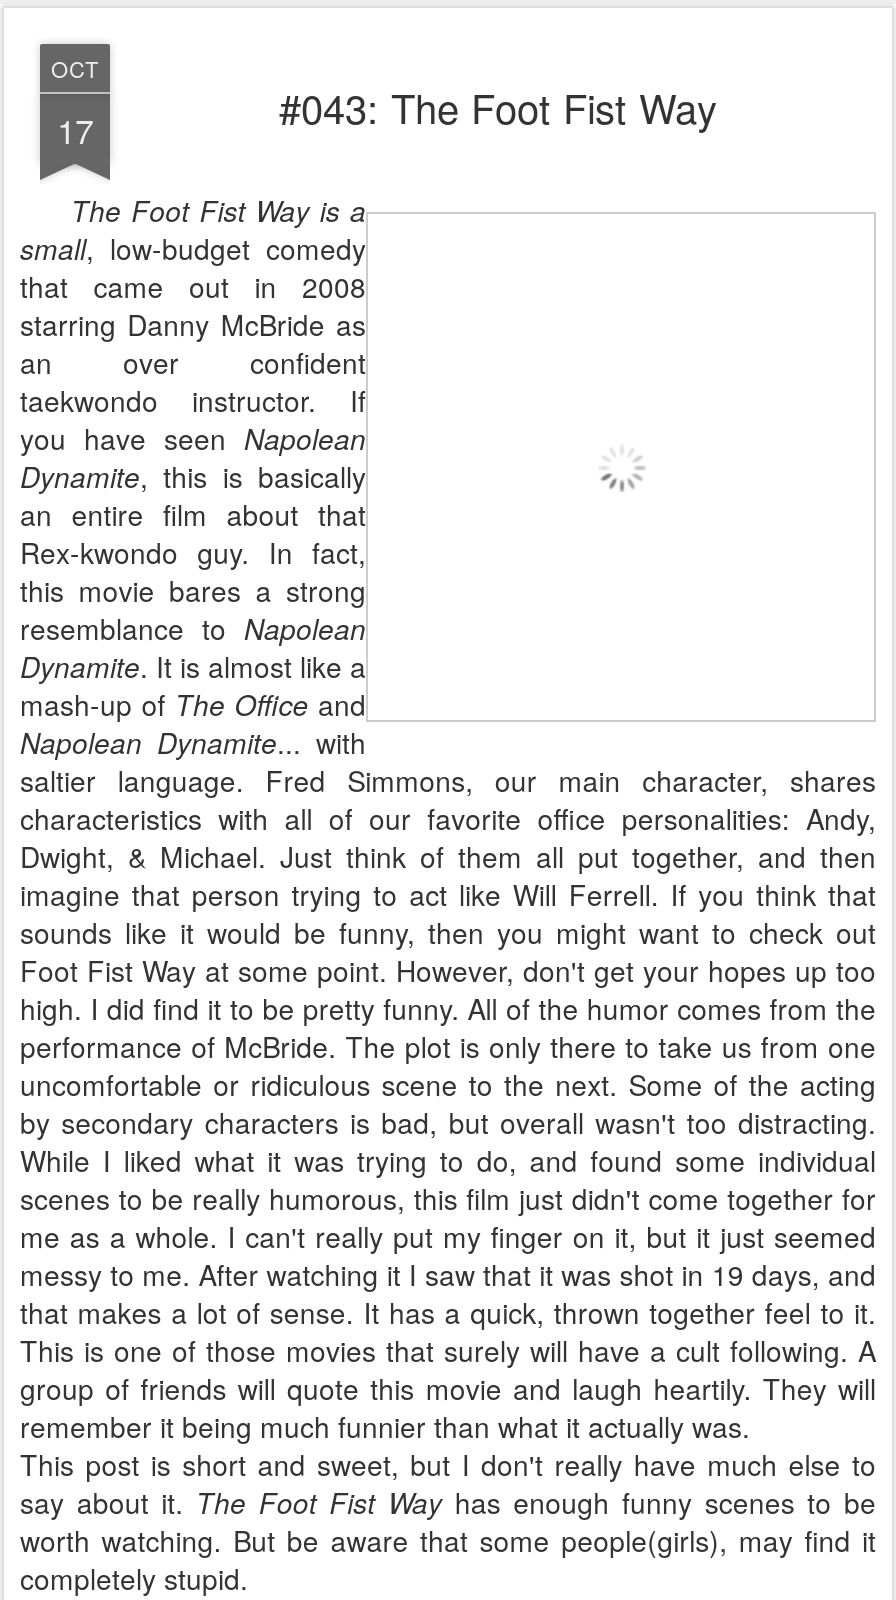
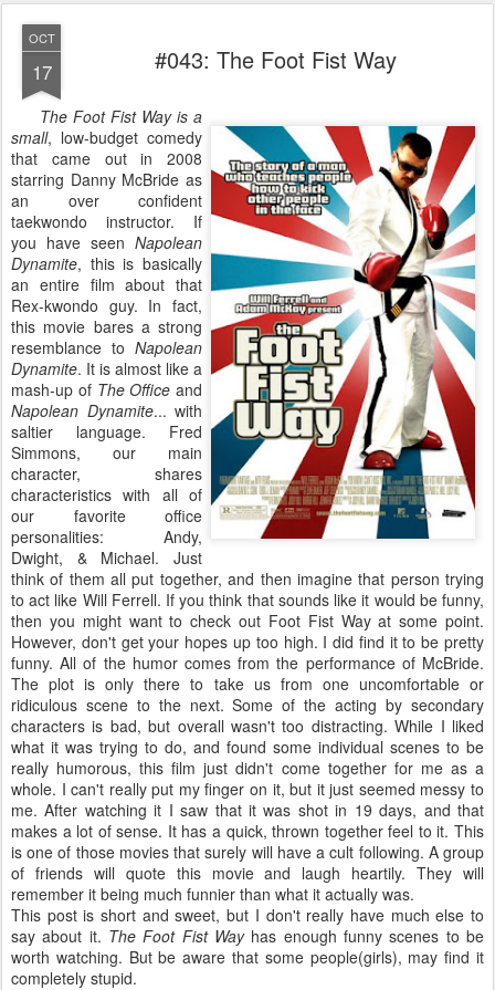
+ [image]
